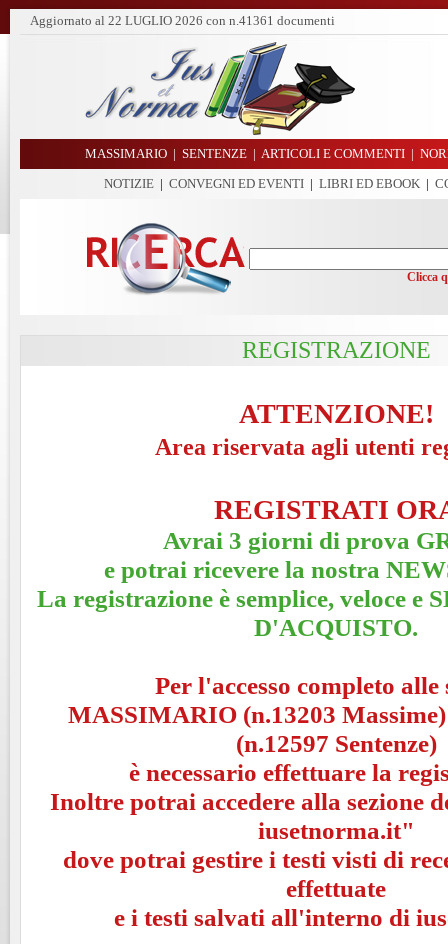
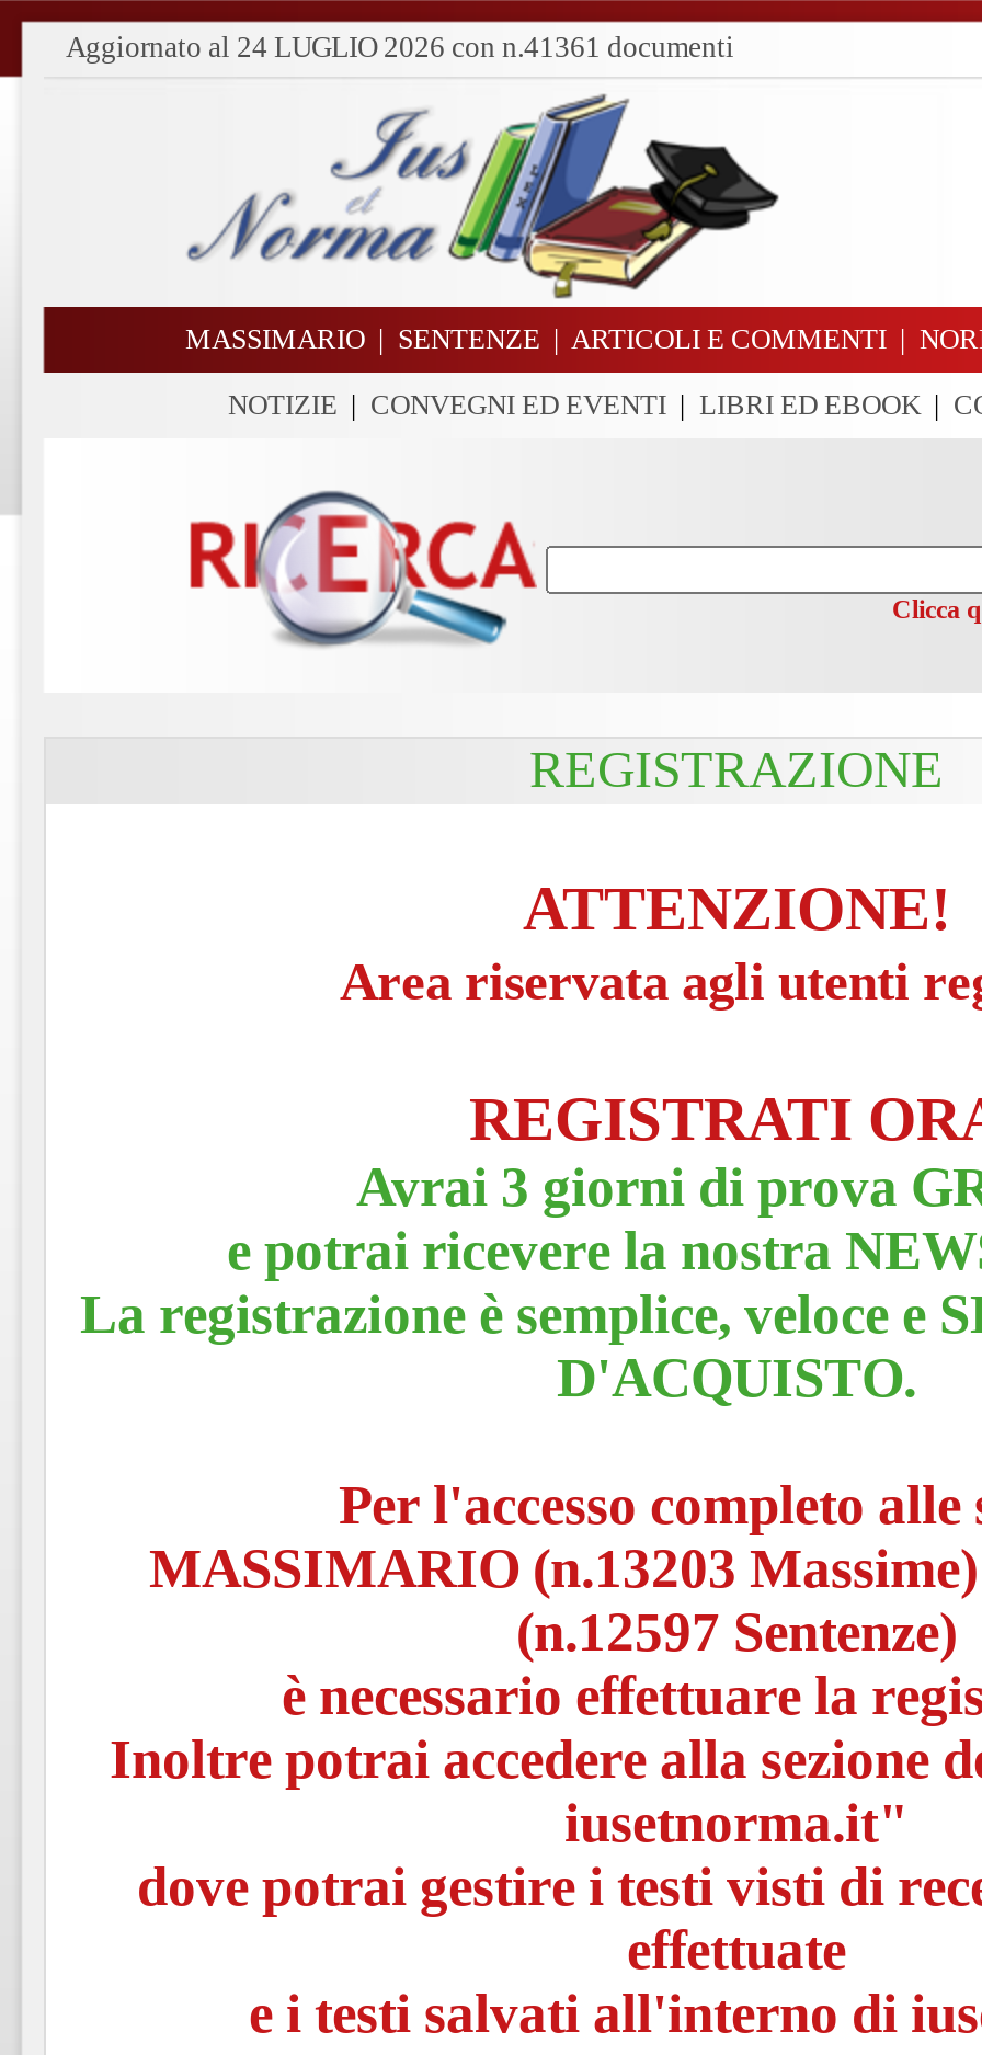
- Aggiornato al 22 LUGLIO 2026 con n.41361 documenti
+ Aggiornato al 24 LUGLIO 2026 con n.41361 documenti
